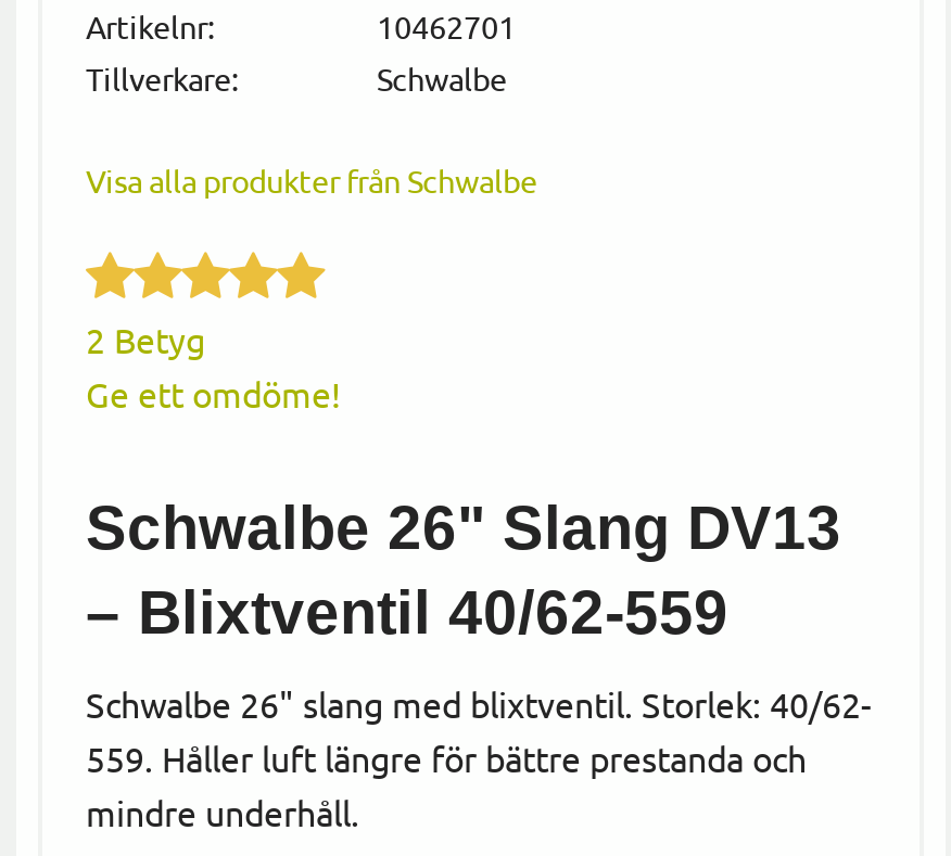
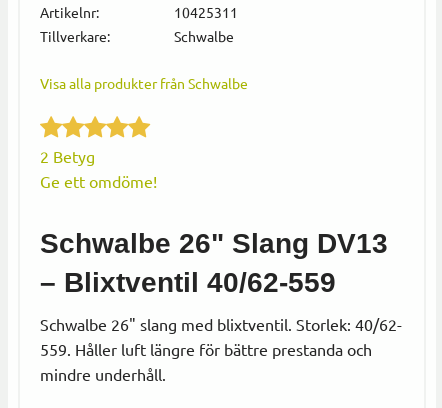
- 10462701
+ 10425311
